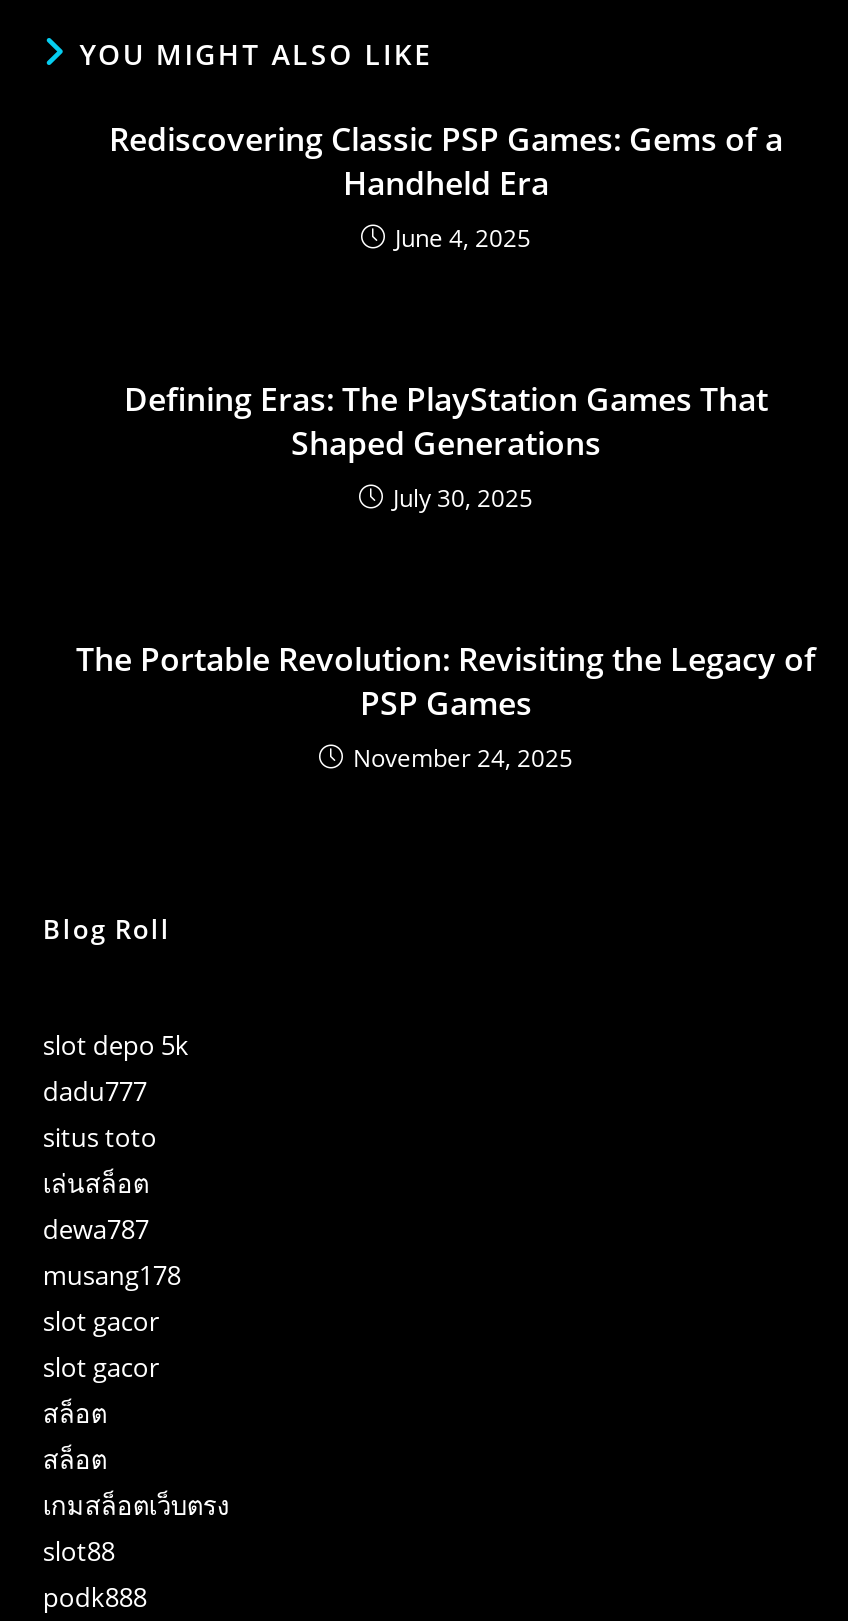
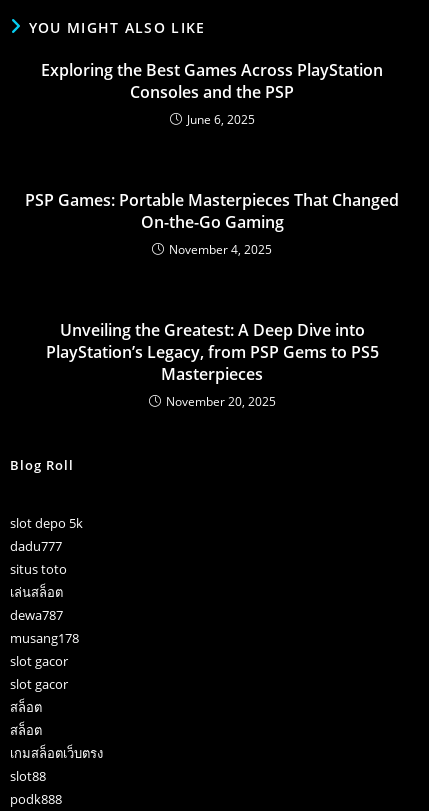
- Rediscovering Classic PSP Games: Gems of a
- Handheld Era
- June 4, 2025
+ Exploring the Best Games Across PlayStation
+ Consoles and the PSP
+ June 6, 2025

- Defining Eras: The PlayStation Games That
- Shaped Generations
- July 30, 2025
+ PSP Games: Portable Masterpieces That Changed
+ On-the-Go Gaming
+ November 4, 2025

- The Portable Revolution: Revisiting the Legacy of
- PSP Games
- November 24, 2025
+ Unveiling the Greatest: A Deep Dive into
+ PlayStation’s Legacy, from PSP Gems to PS5
+ Masterpieces
+ November 20, 2025
